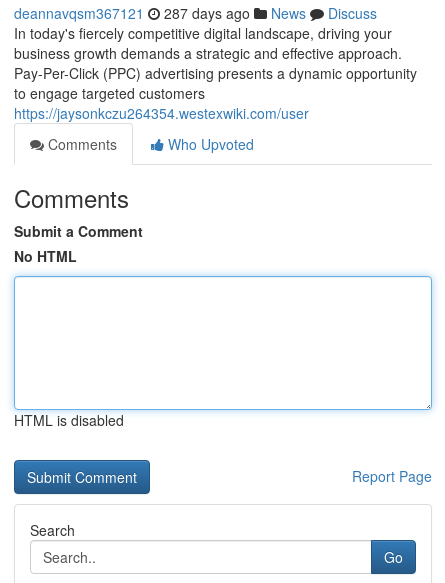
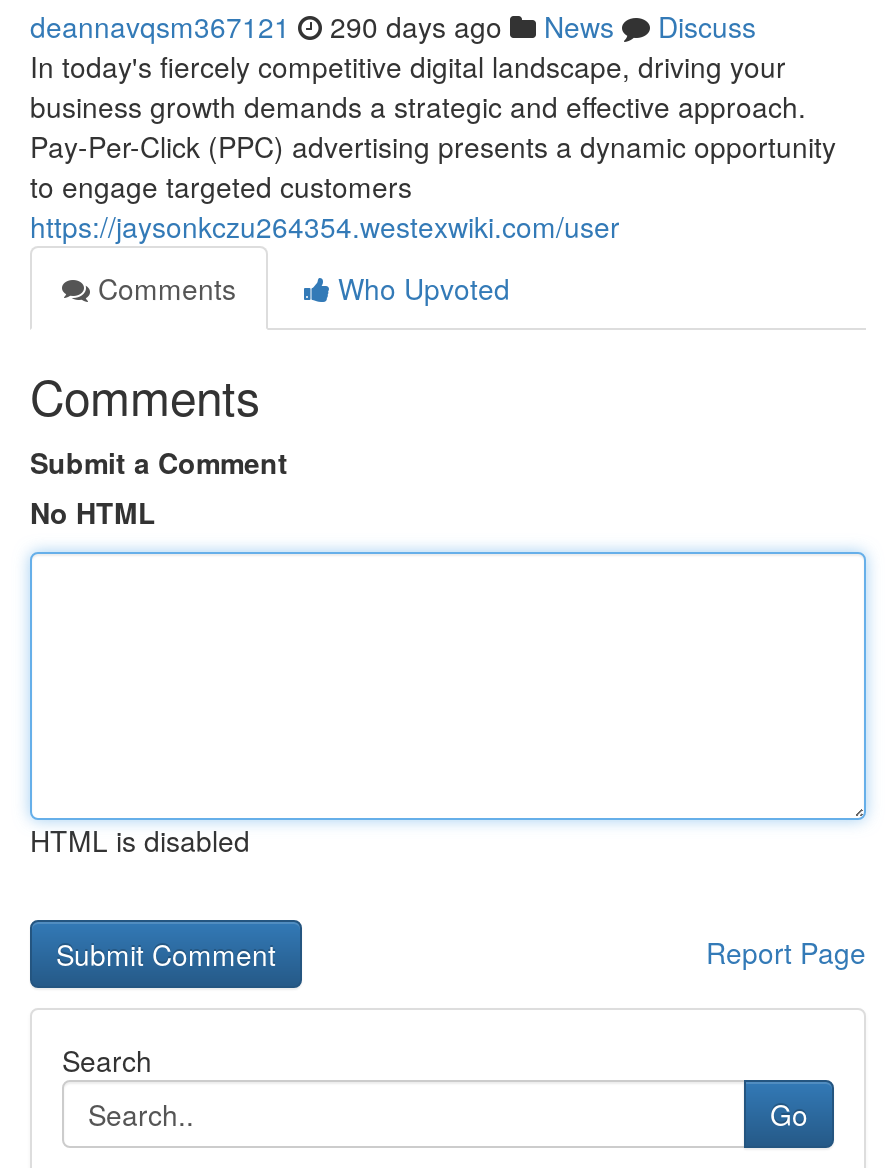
- deannavqsm367121 287 days ago News Discuss
+ deannavqsm367121 290 days ago News Discuss
